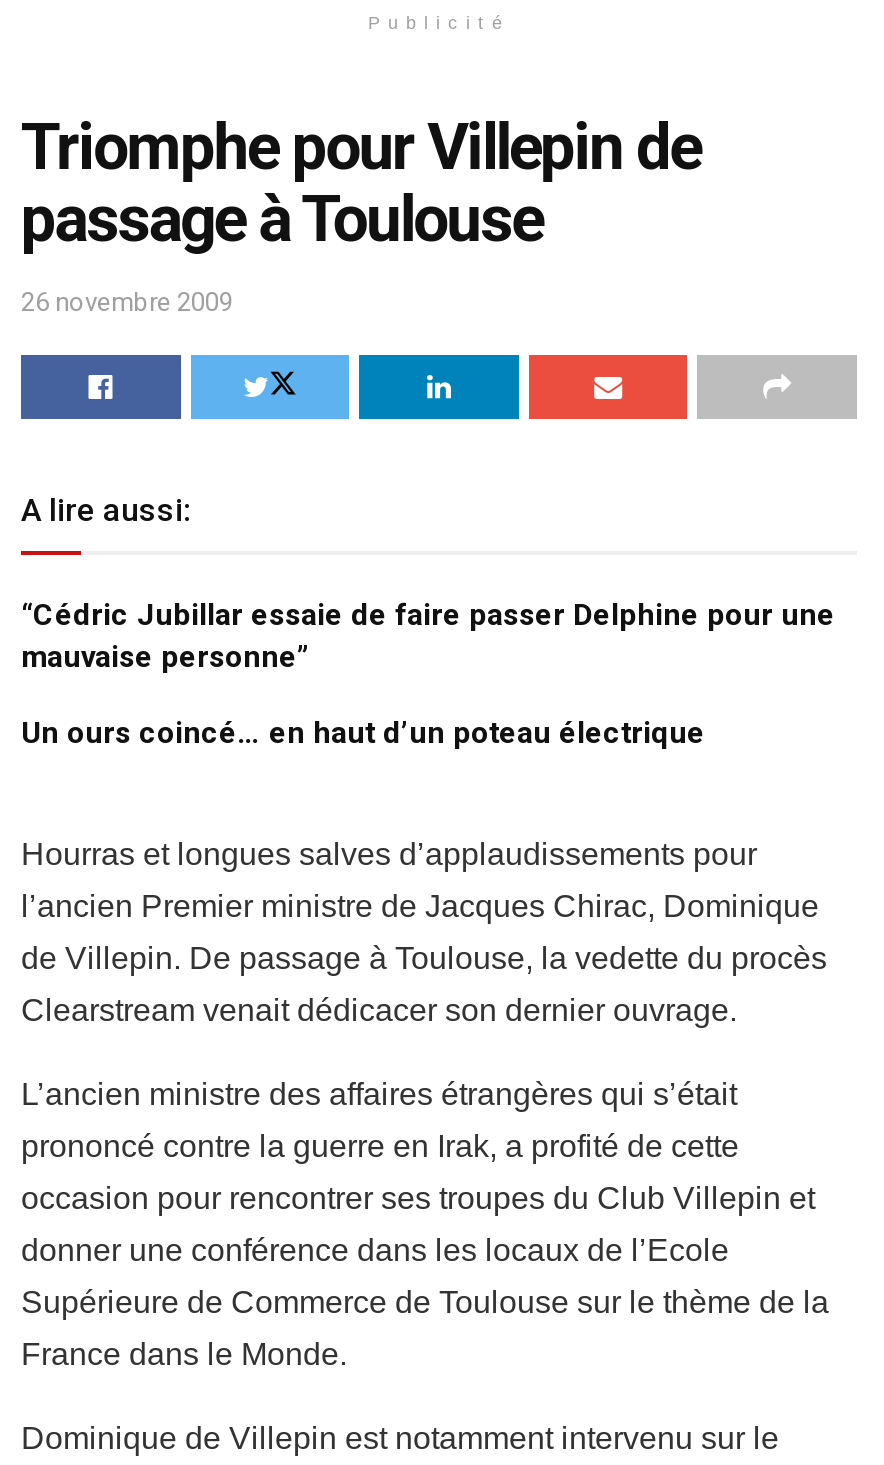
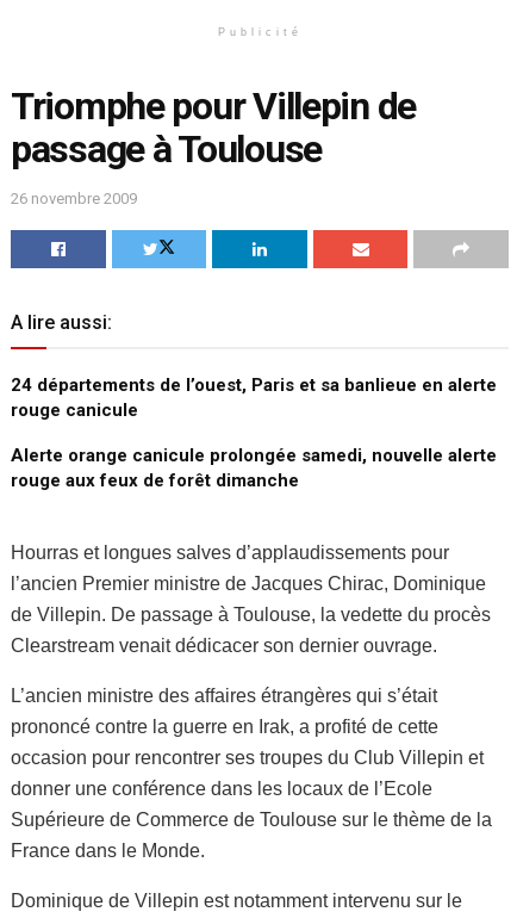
- “Cédric Jubillar essaie de faire passer Delphine pour une
- mauvaise personne”
+ 24 départements de l’ouest, Paris et sa banlieue en alerte
+ rouge canicule

- Un ours coincé… en haut d’un poteau électrique
+ Alerte orange canicule prolongée samedi, nouvelle alerte
+ rouge aux feux de forêt dimanche
